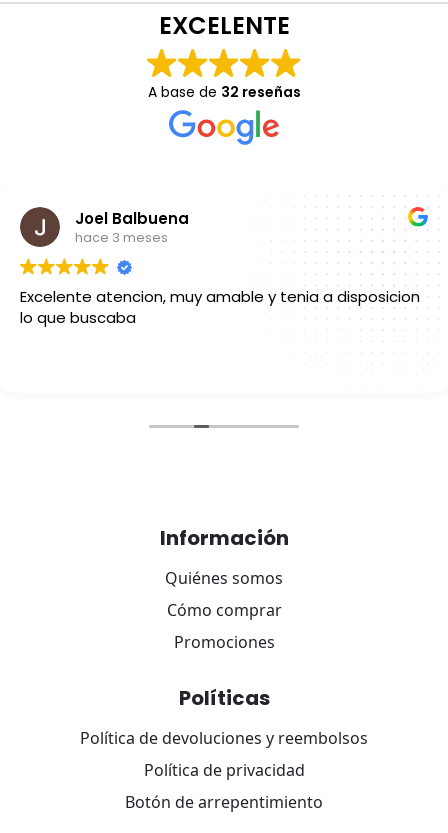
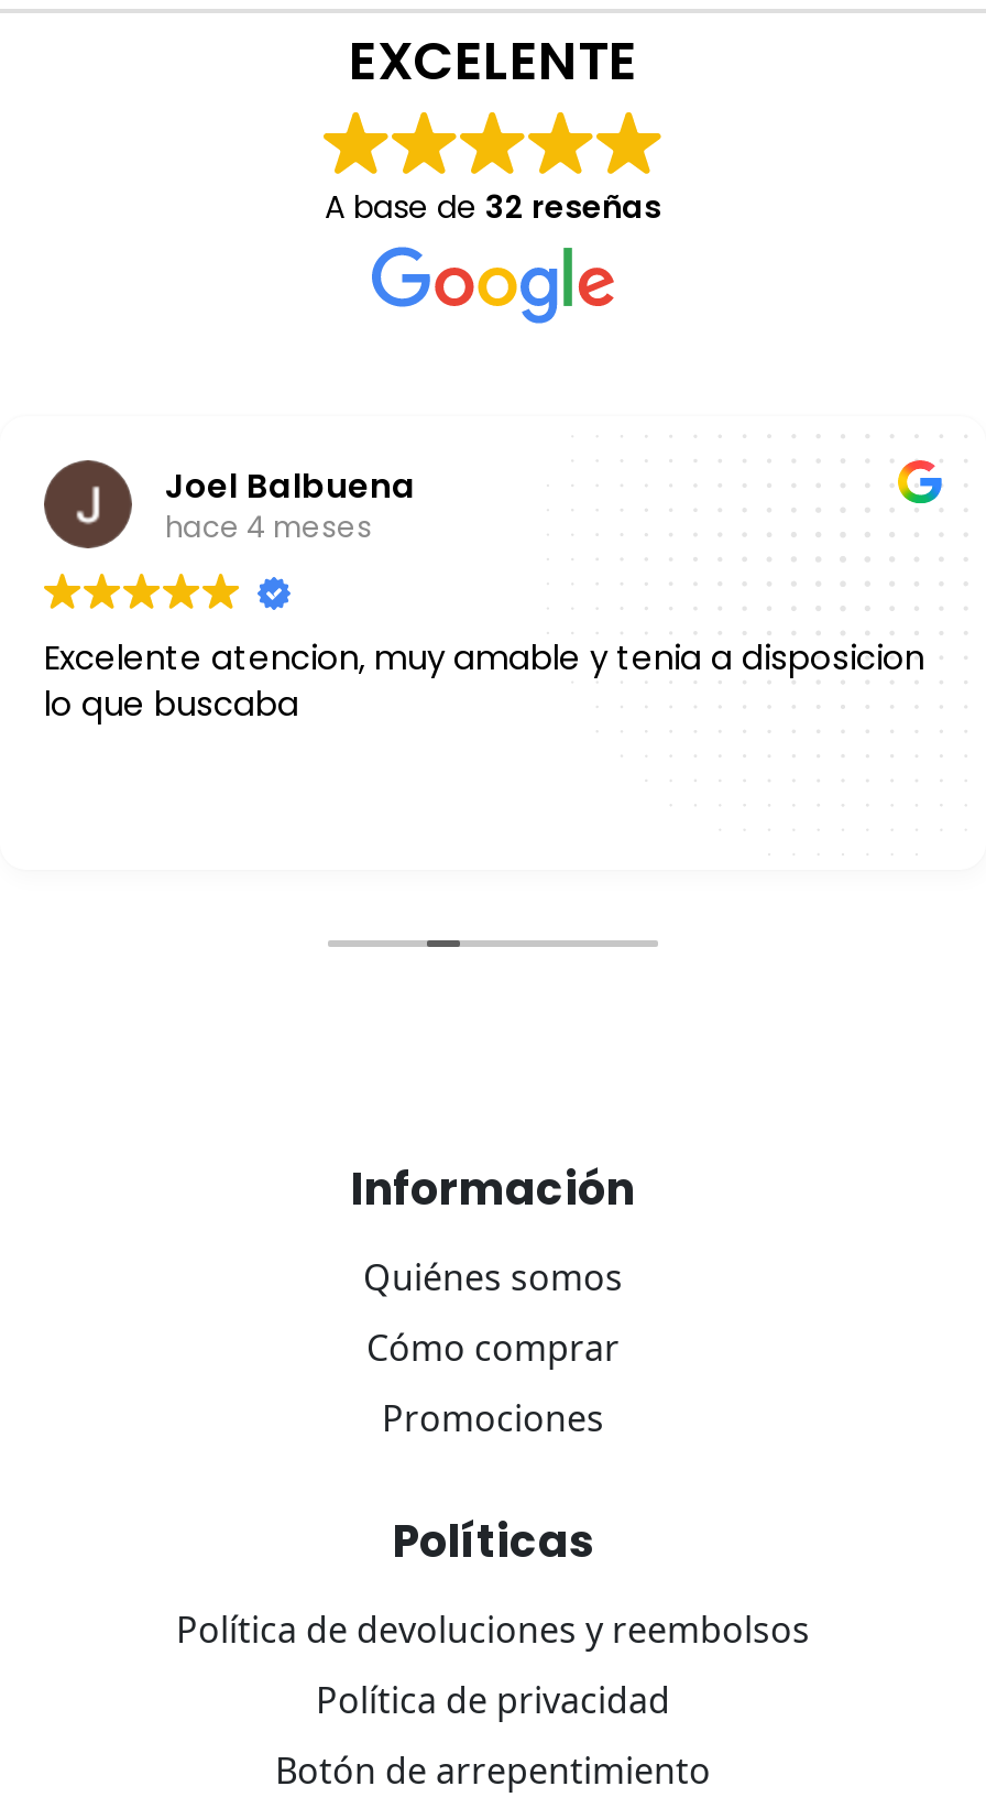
- hace 3 meses
+ hace 4 meses
